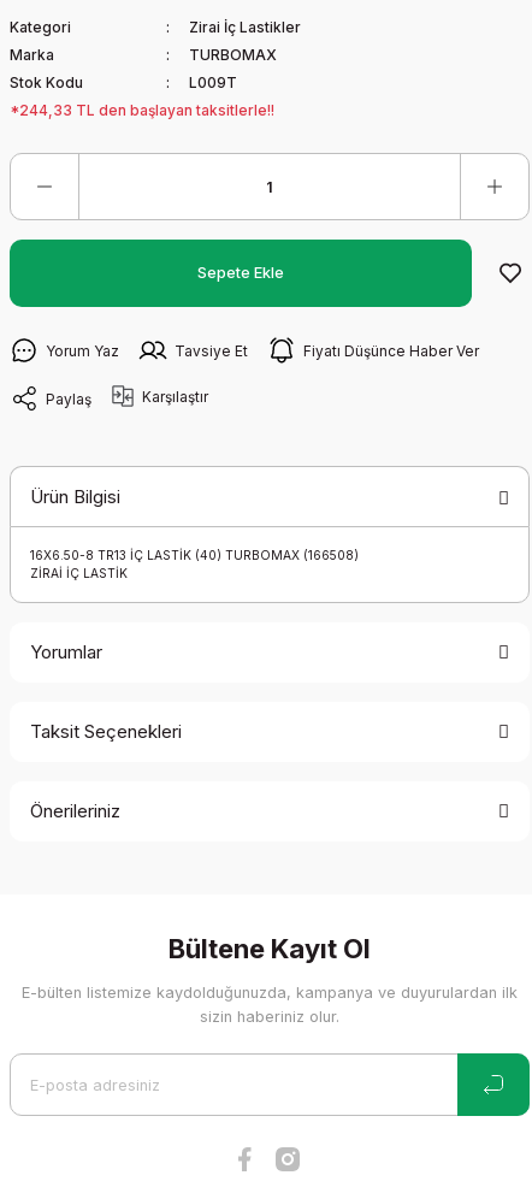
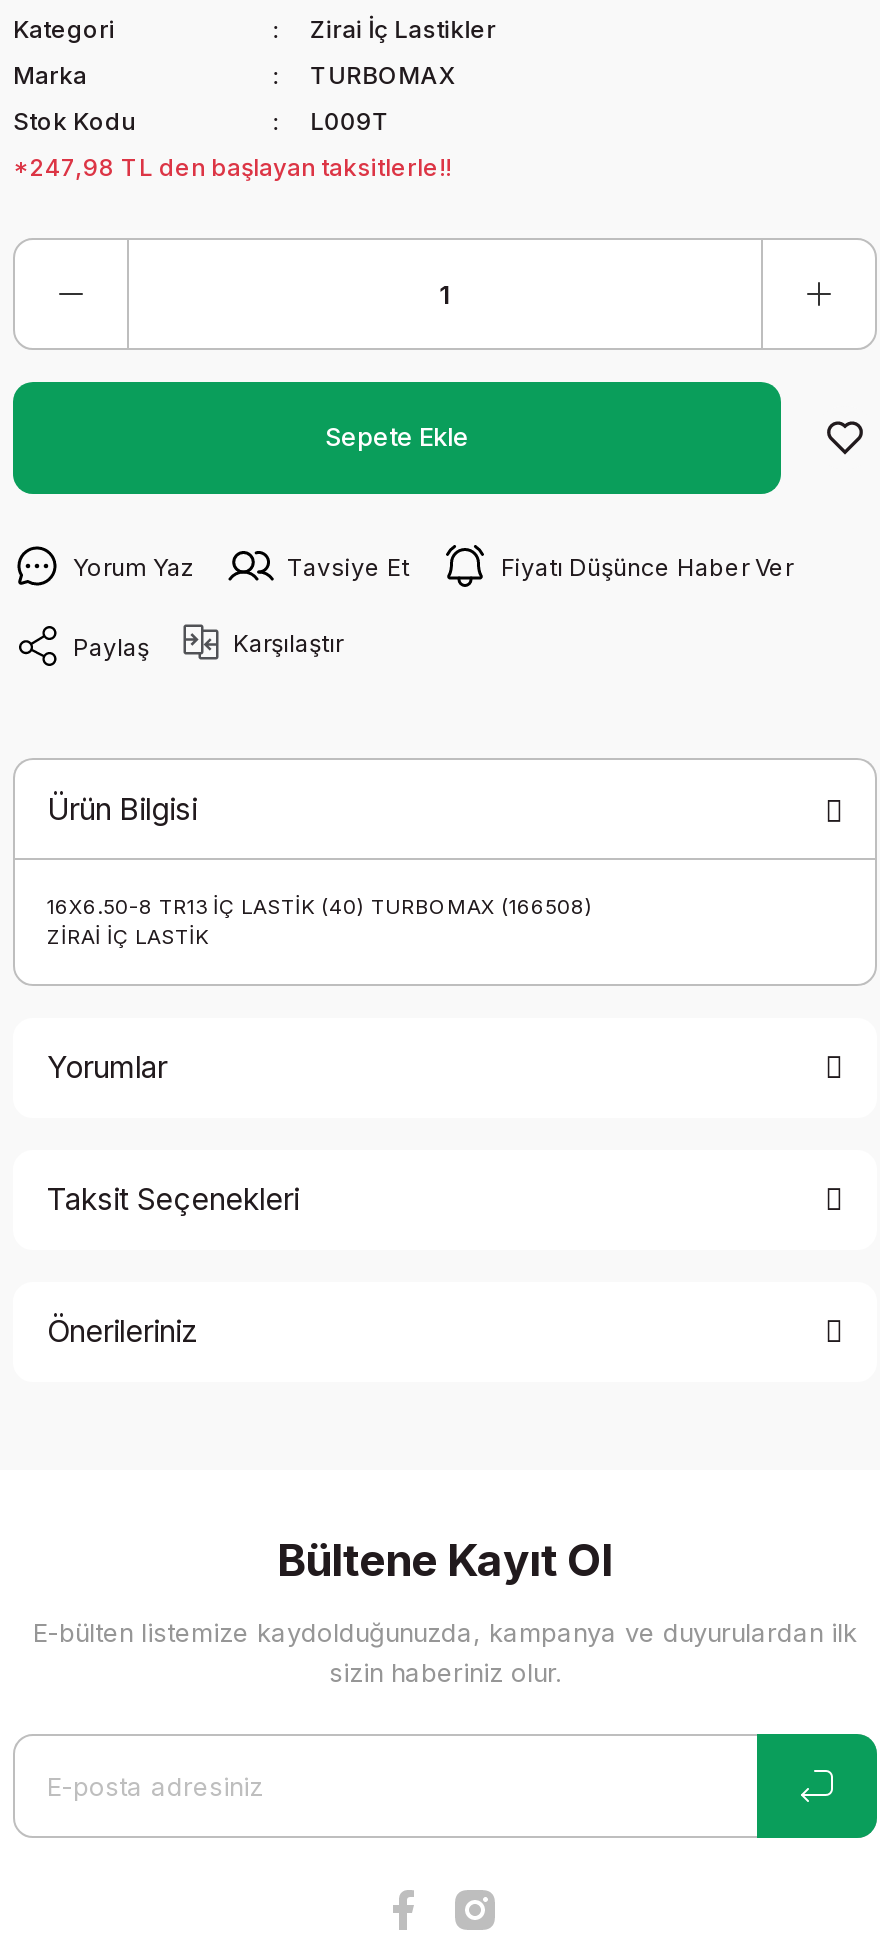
- *244,33 TL den başlayan taksitlerle!!
+ *247,98 TL den başlayan taksitlerle!!
